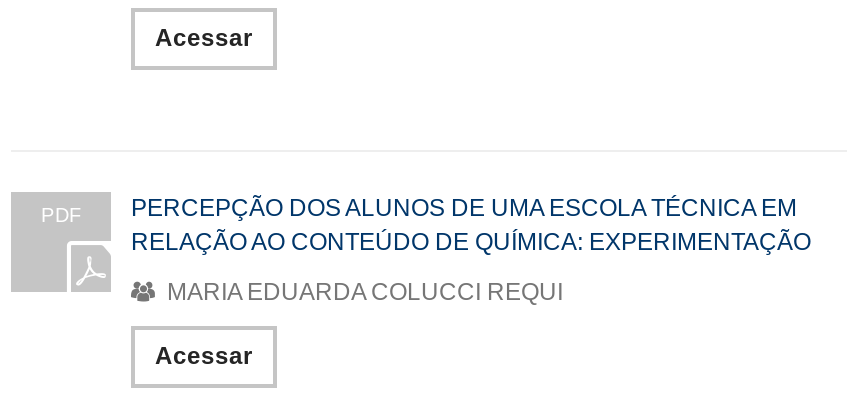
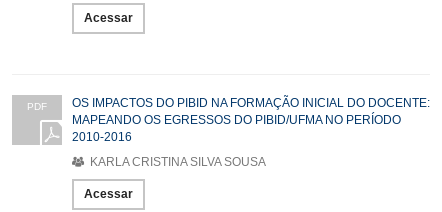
- PERCEPÇÃO DOS ALUNOS DE UMA ESCOLA TÉCNICA EM
- RELAÇÃO AO CONTEÚDO DE QUÍMICA: EXPERIMENTAÇÃO
+ OS IMPACTOS DO PIBID NA FORMAÇÃO INICIAL DO DOCENTE:
+ MAPEANDO OS EGRESSOS DO PIBID/UFMA NO PERÍODO
+ 2010-2016

- MARIA EDUARDA COLUCCI REQUI
+ KARLA CRISTINA SILVA SOUSA
